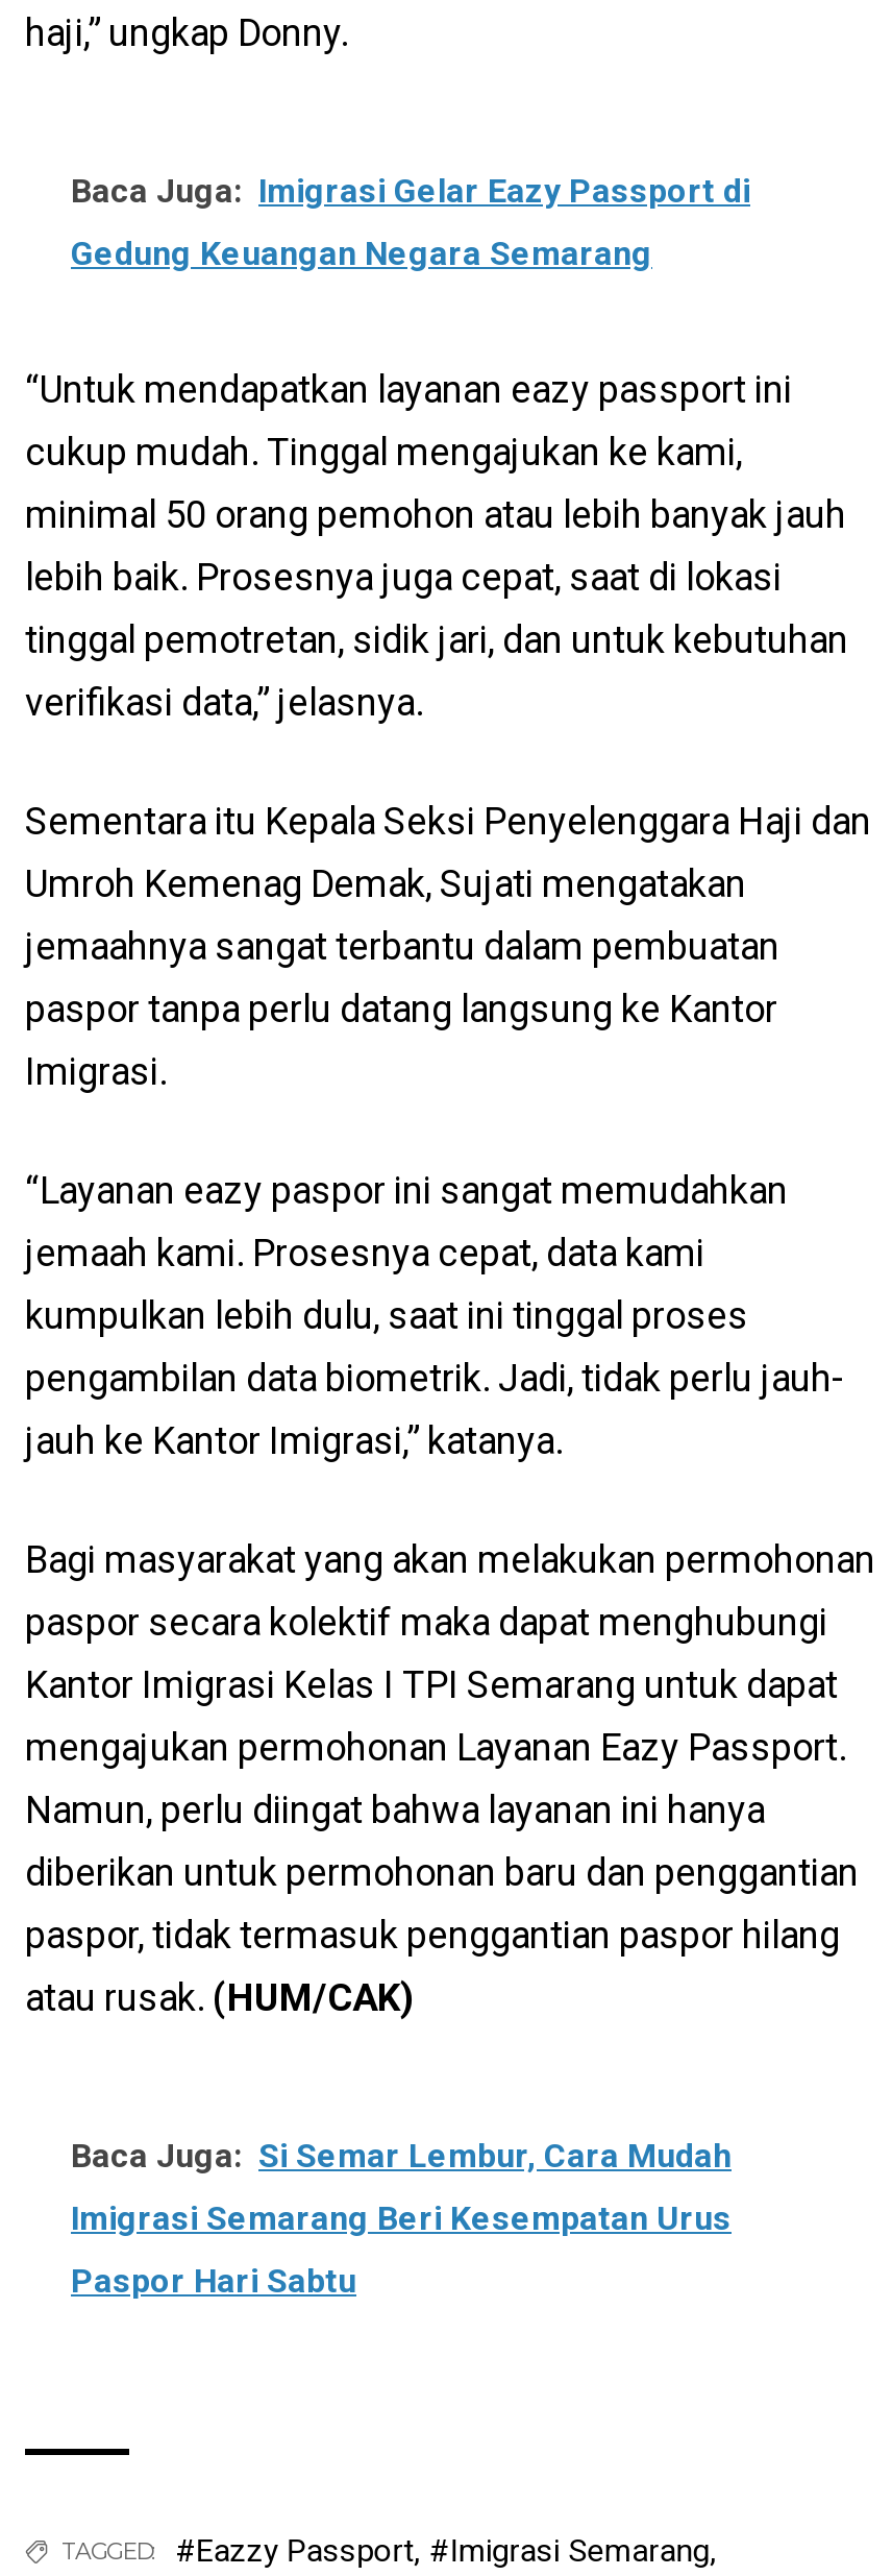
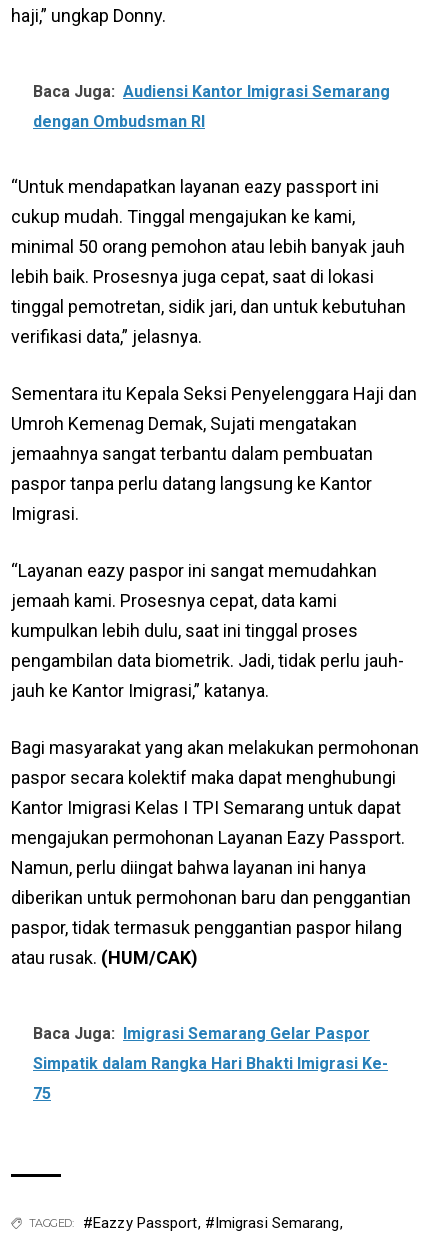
- Baca Juga: Imigrasi Gelar Eazy Passport di
+ Baca Juga: Audiensi Kantor Imigrasi Semarang

- Gedung Keuangan Negara Semarang
+ dengan Ombudsman RI

- Baca Juga: Si Semar Lembur, Cara Mudah
+ Baca Juga: Imigrasi Semarang Gelar Paspor

- Imigrasi Semarang Beri Kesempatan Urus
+ Simpatik dalam Rangka Hari Bhakti Imigrasi Ke-

- Paspor Hari Sabtu
+ 75
